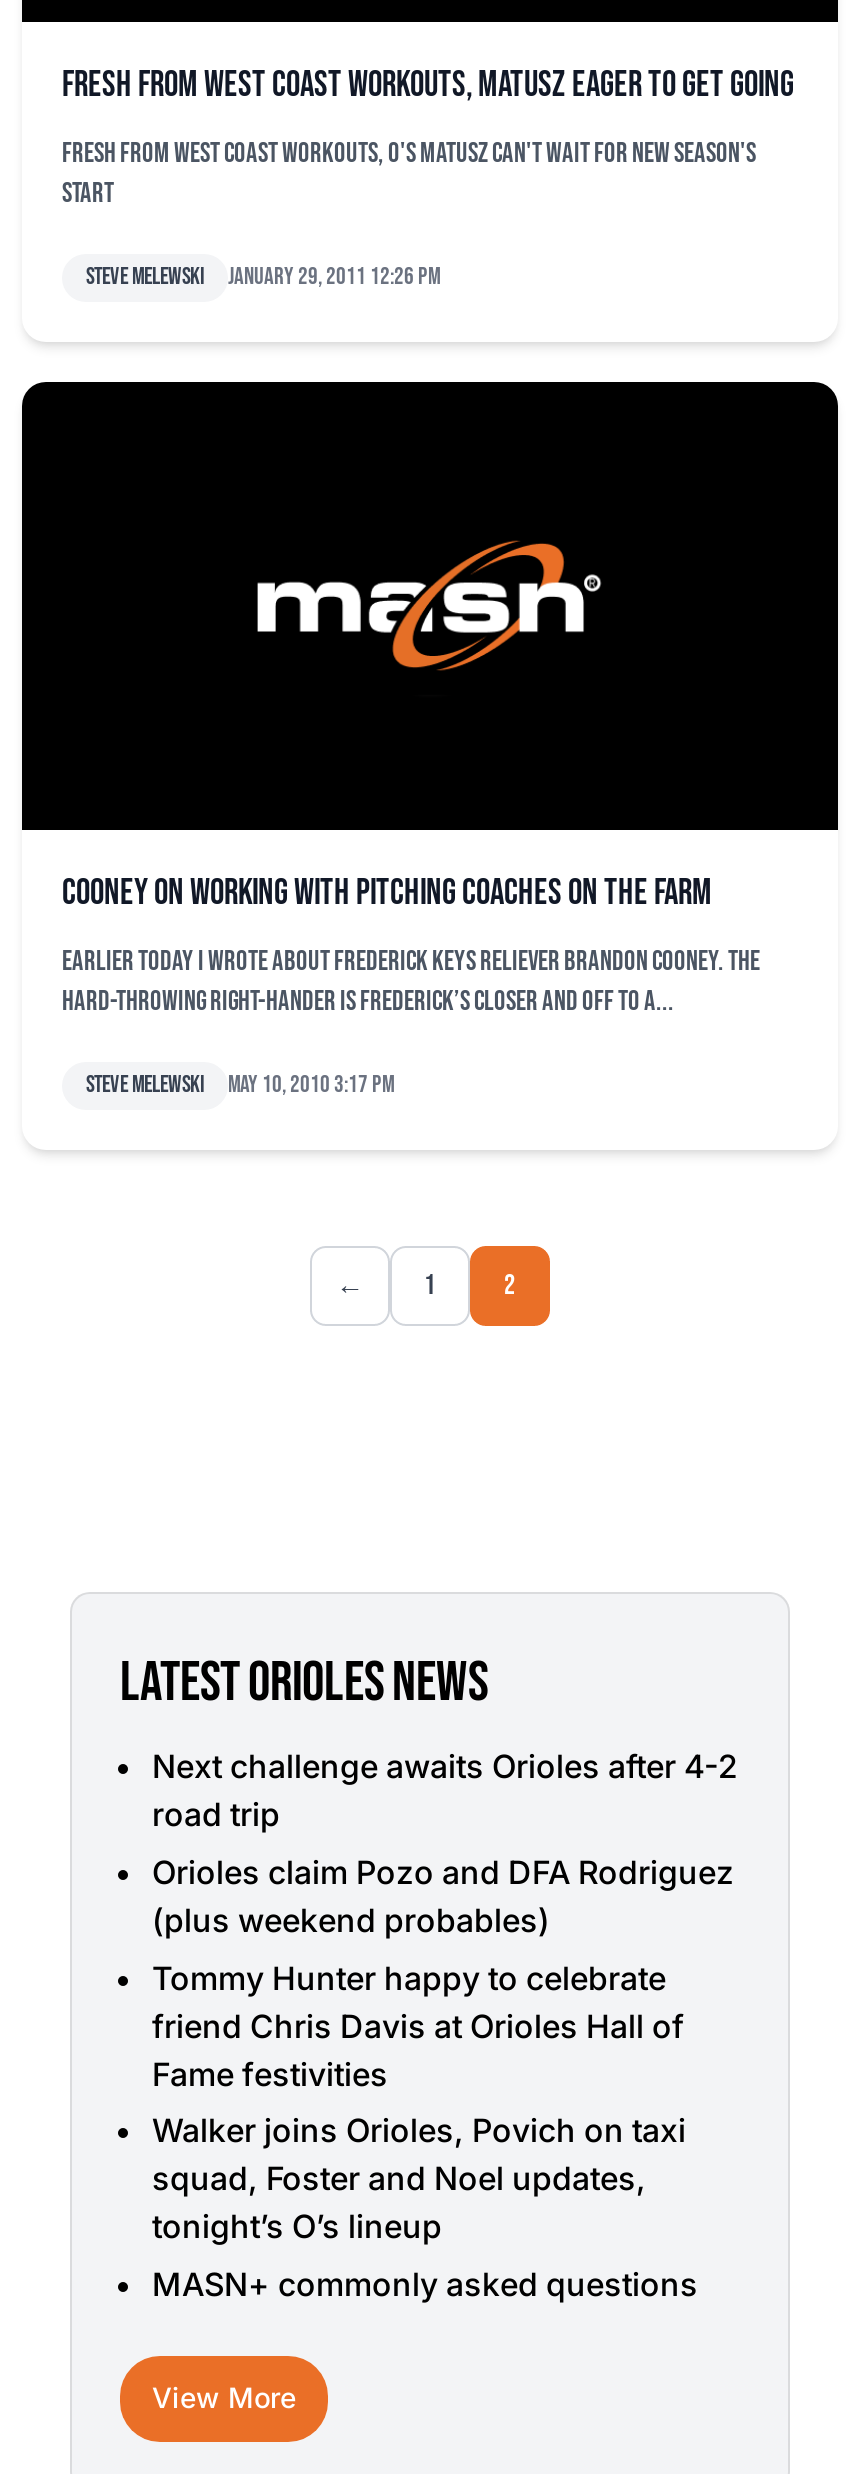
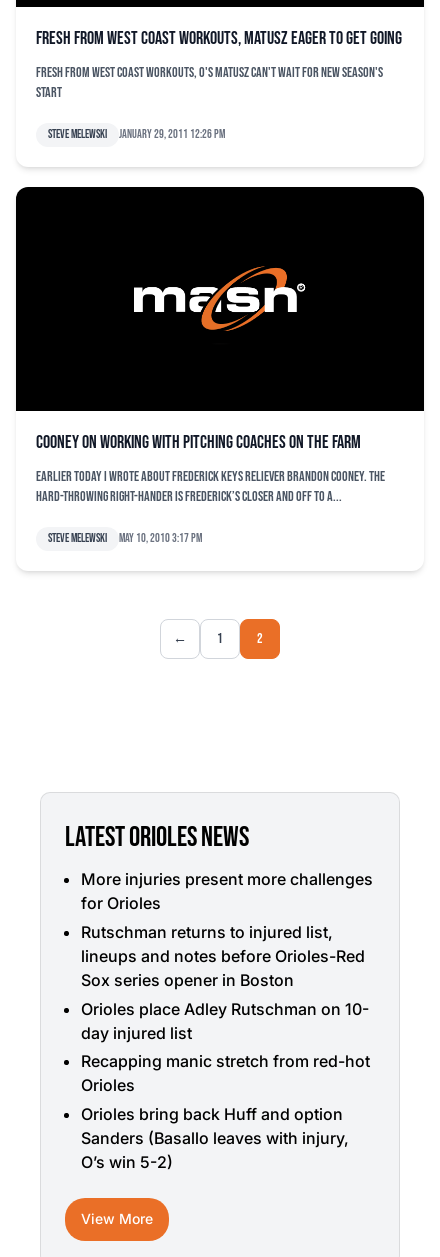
- Next challenge awaits Orioles after 4-2
- road trip
- Orioles claim Pozo and DFA Rodriguez
- (plus weekend probables)
- Tommy Hunter happy to celebrate
- friend Chris Davis at Orioles Hall of
- Fame festivities
- Walker joins Orioles, Povich on taxi
- squad, Foster and Noel updates,
- tonight’s O’s lineup
- MASN+ commonly asked questions
+ More injuries present more challenges
+ for Orioles
+ Rutschman returns to injured list,
+ lineups and notes before Orioles-Red
+ Sox series opener in Boston
+ Orioles place Adley Rutschman on 10-
+ day injured list
+ Recapping manic stretch from red-hot
+ Orioles
+ Orioles bring back Huff and option
+ Sanders (Basallo leaves with injury,
+ O’s win 5-2)
